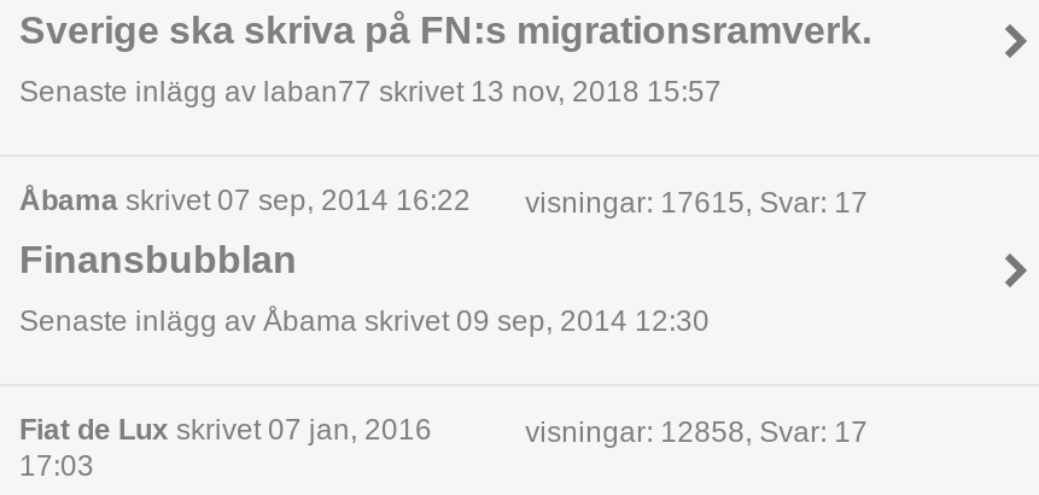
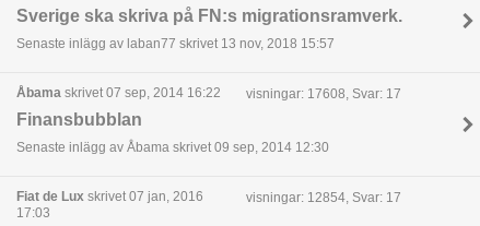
- visningar: 17615, Svar: 17
+ visningar: 17608, Svar: 17

- visningar: 12858, Svar: 17
+ visningar: 12854, Svar: 17
